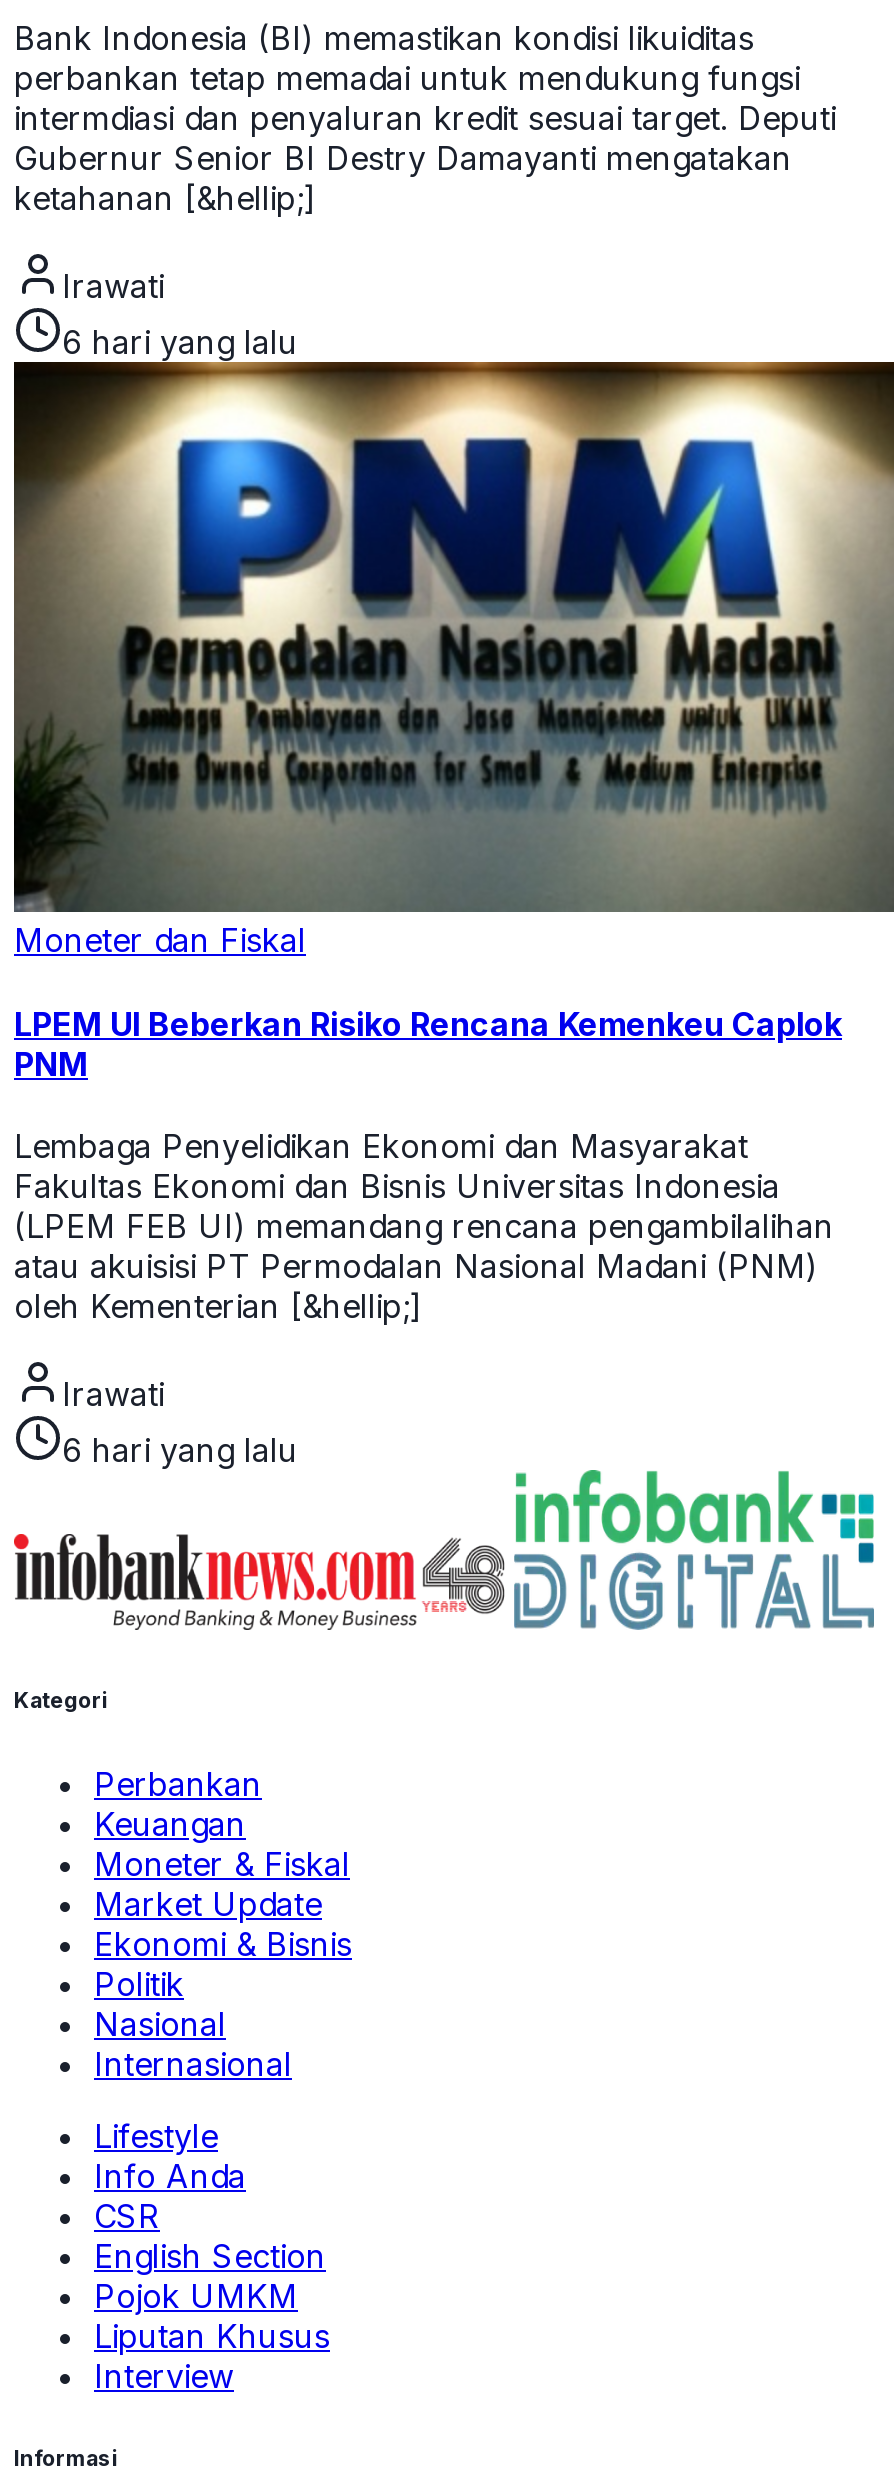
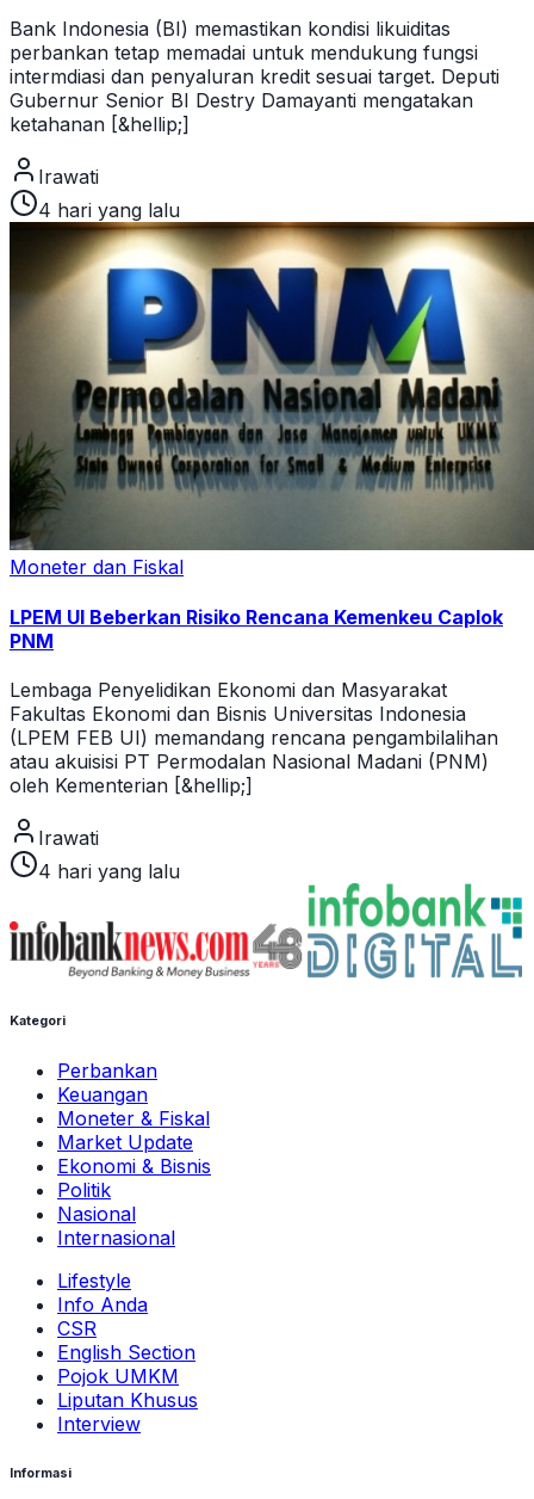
- 6 hari yang lalu
+ 4 hari yang lalu

- 6 hari yang lalu
+ 4 hari yang lalu
